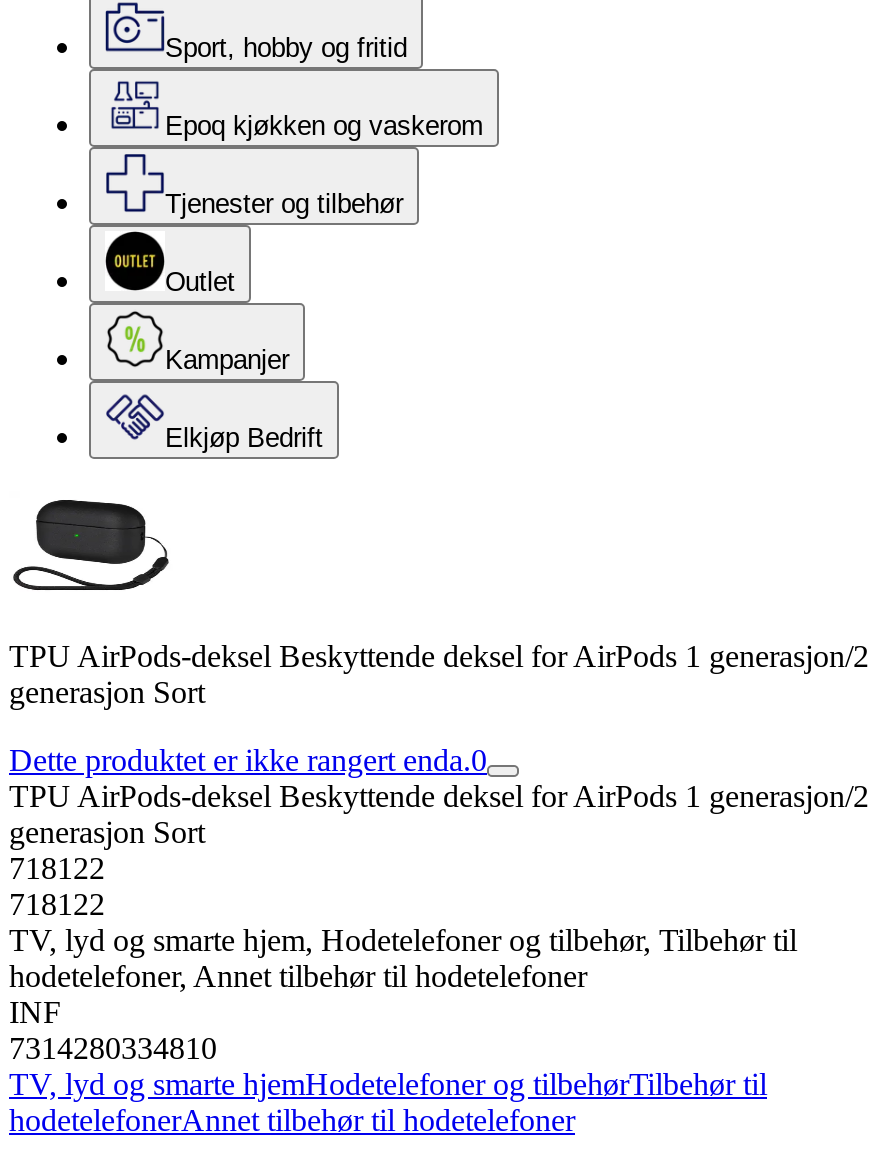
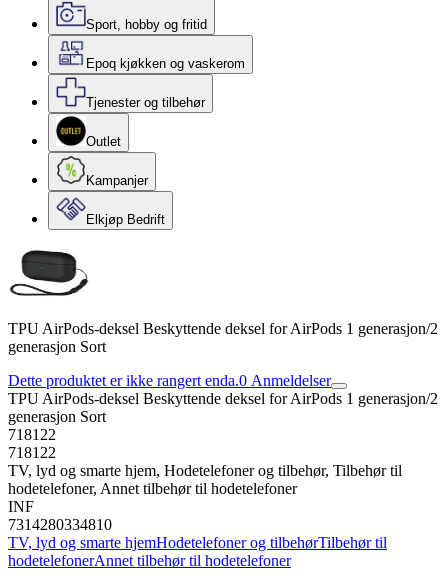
- Dette produktet er ikke rangert enda.0
+ Dette produktet er ikke rangert enda.0 Anmeldelser
